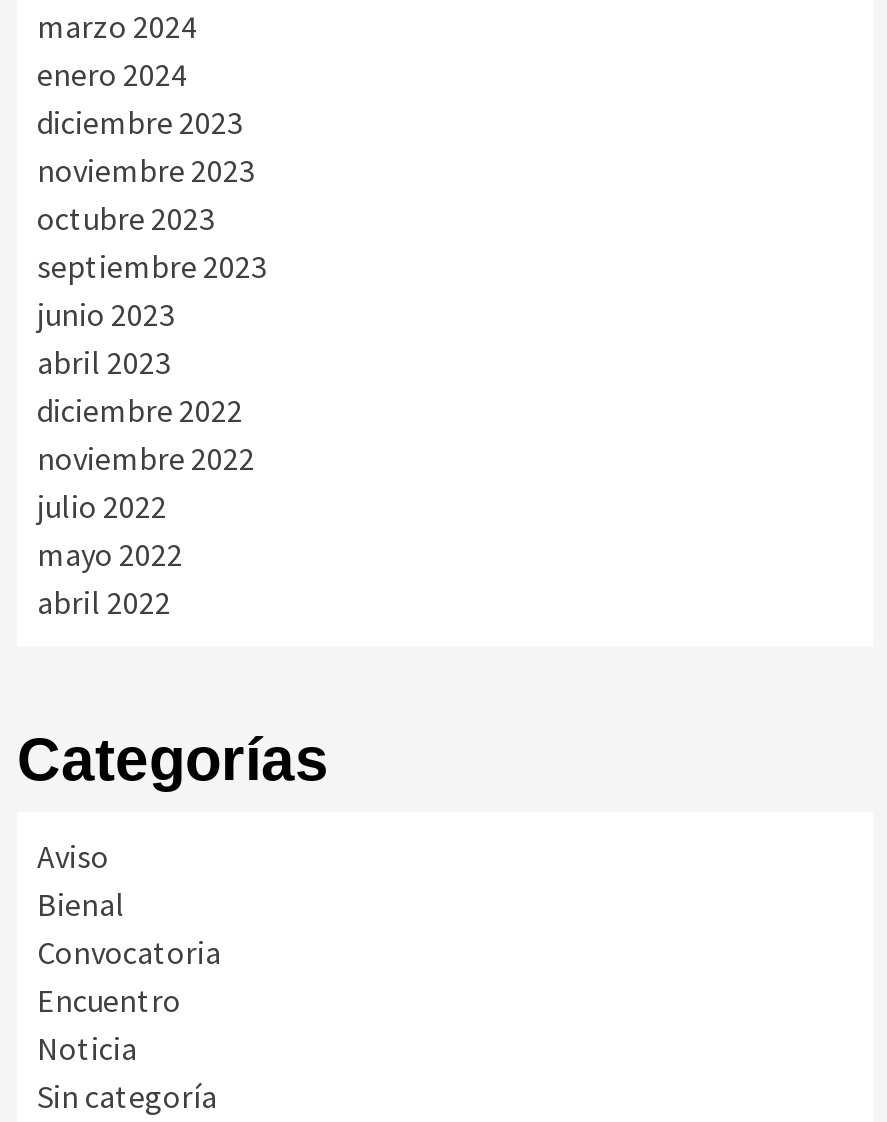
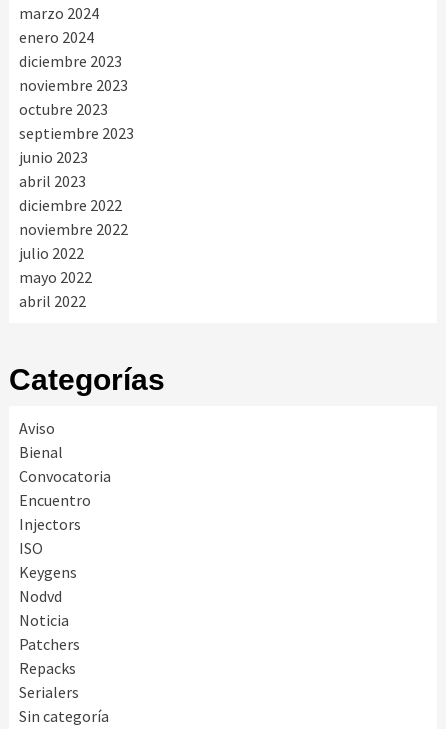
+ Injectors
+ ISO
+ Keygens
+ Nodvd

+ Patchers
+ Repacks
+ Serialers
